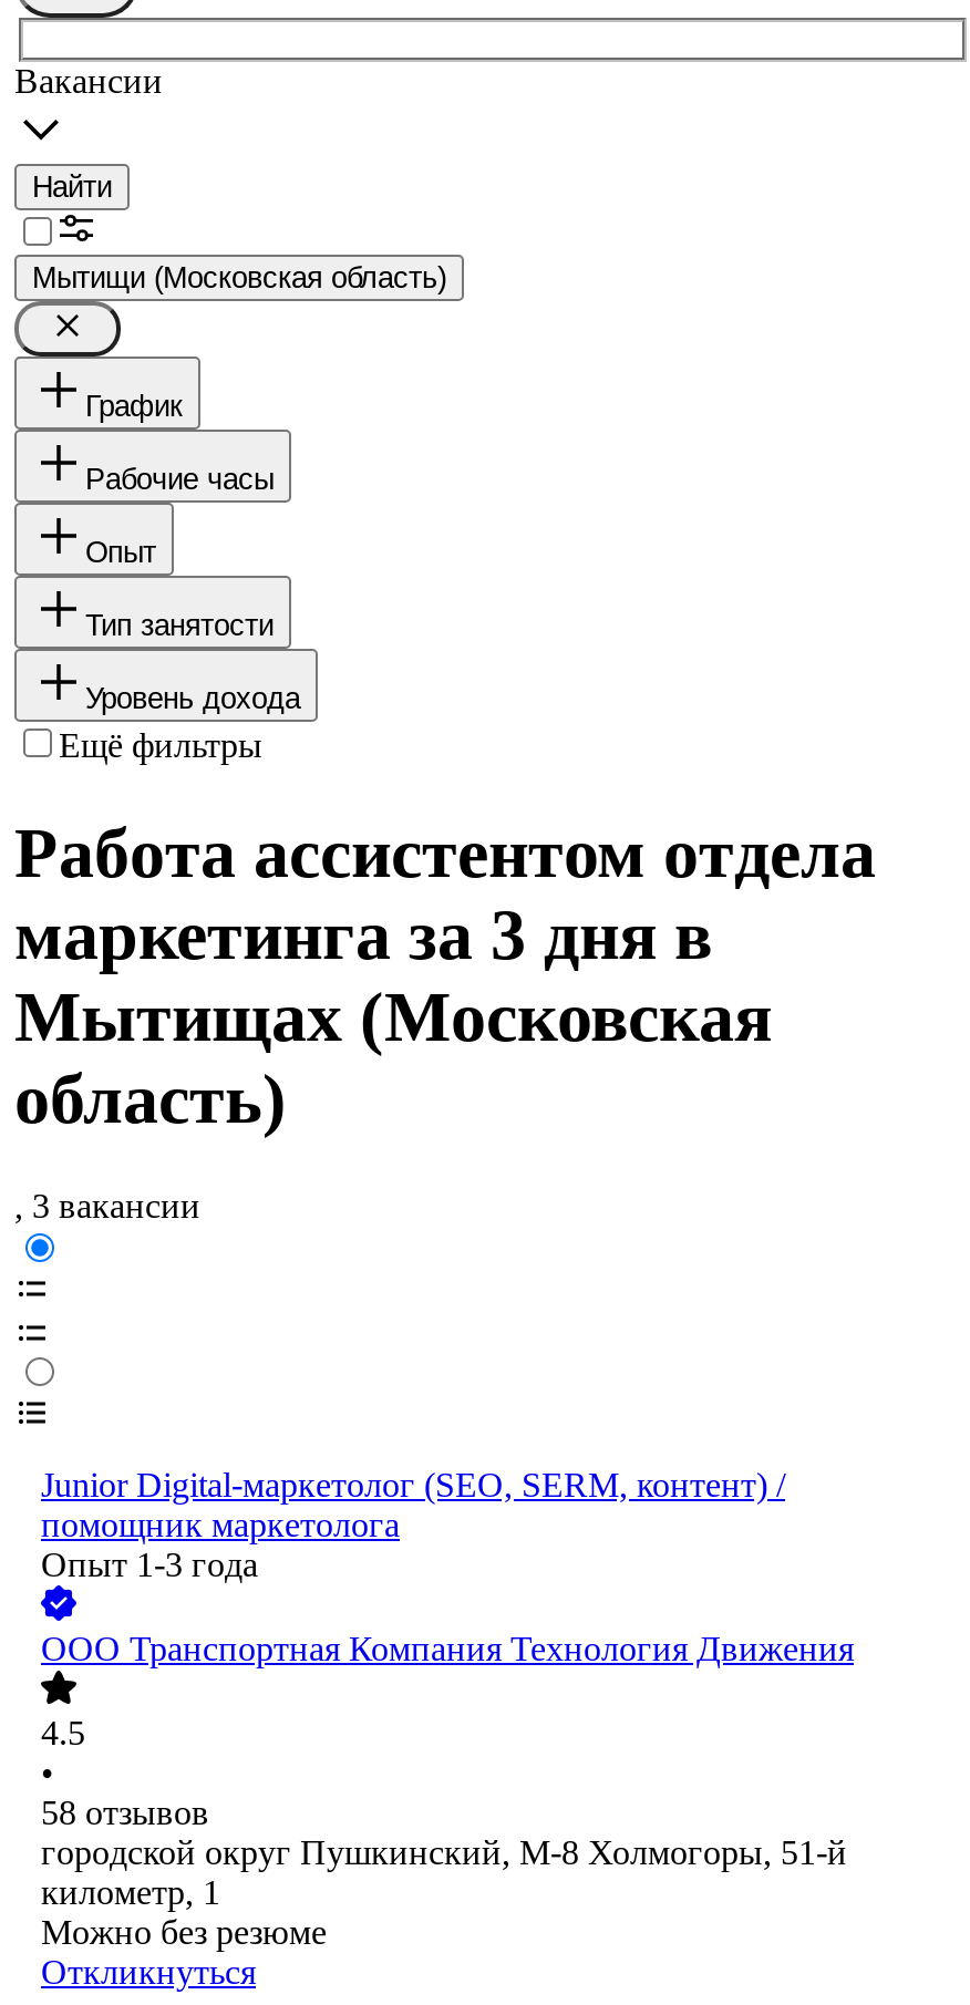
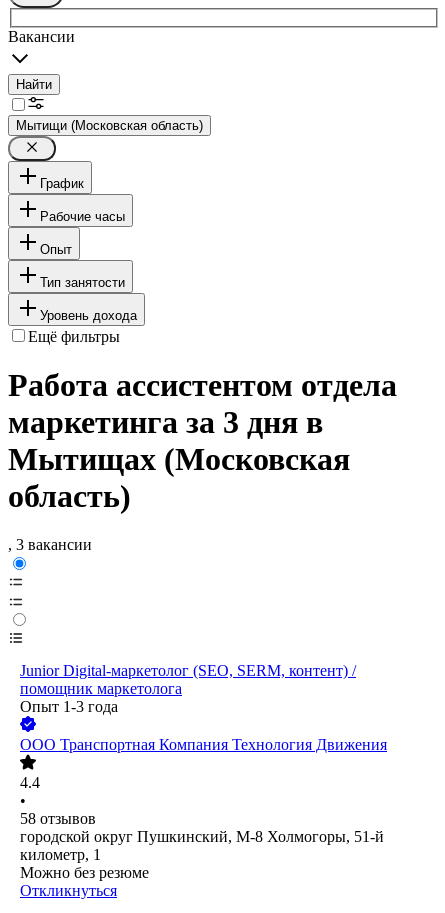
- 4.5
+ 4.4
